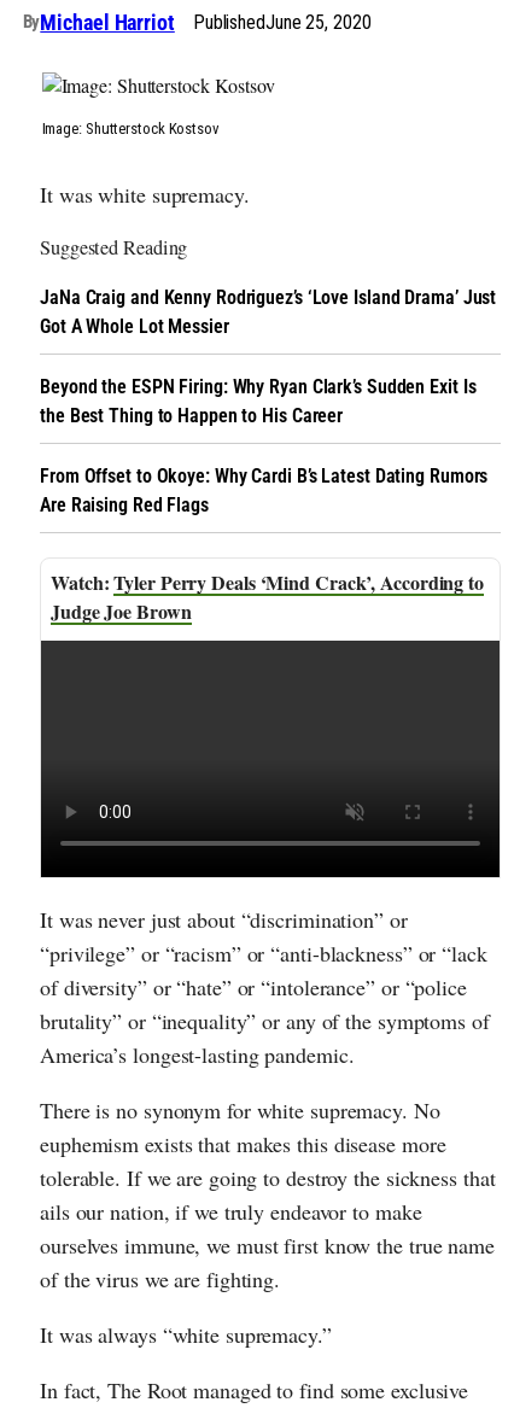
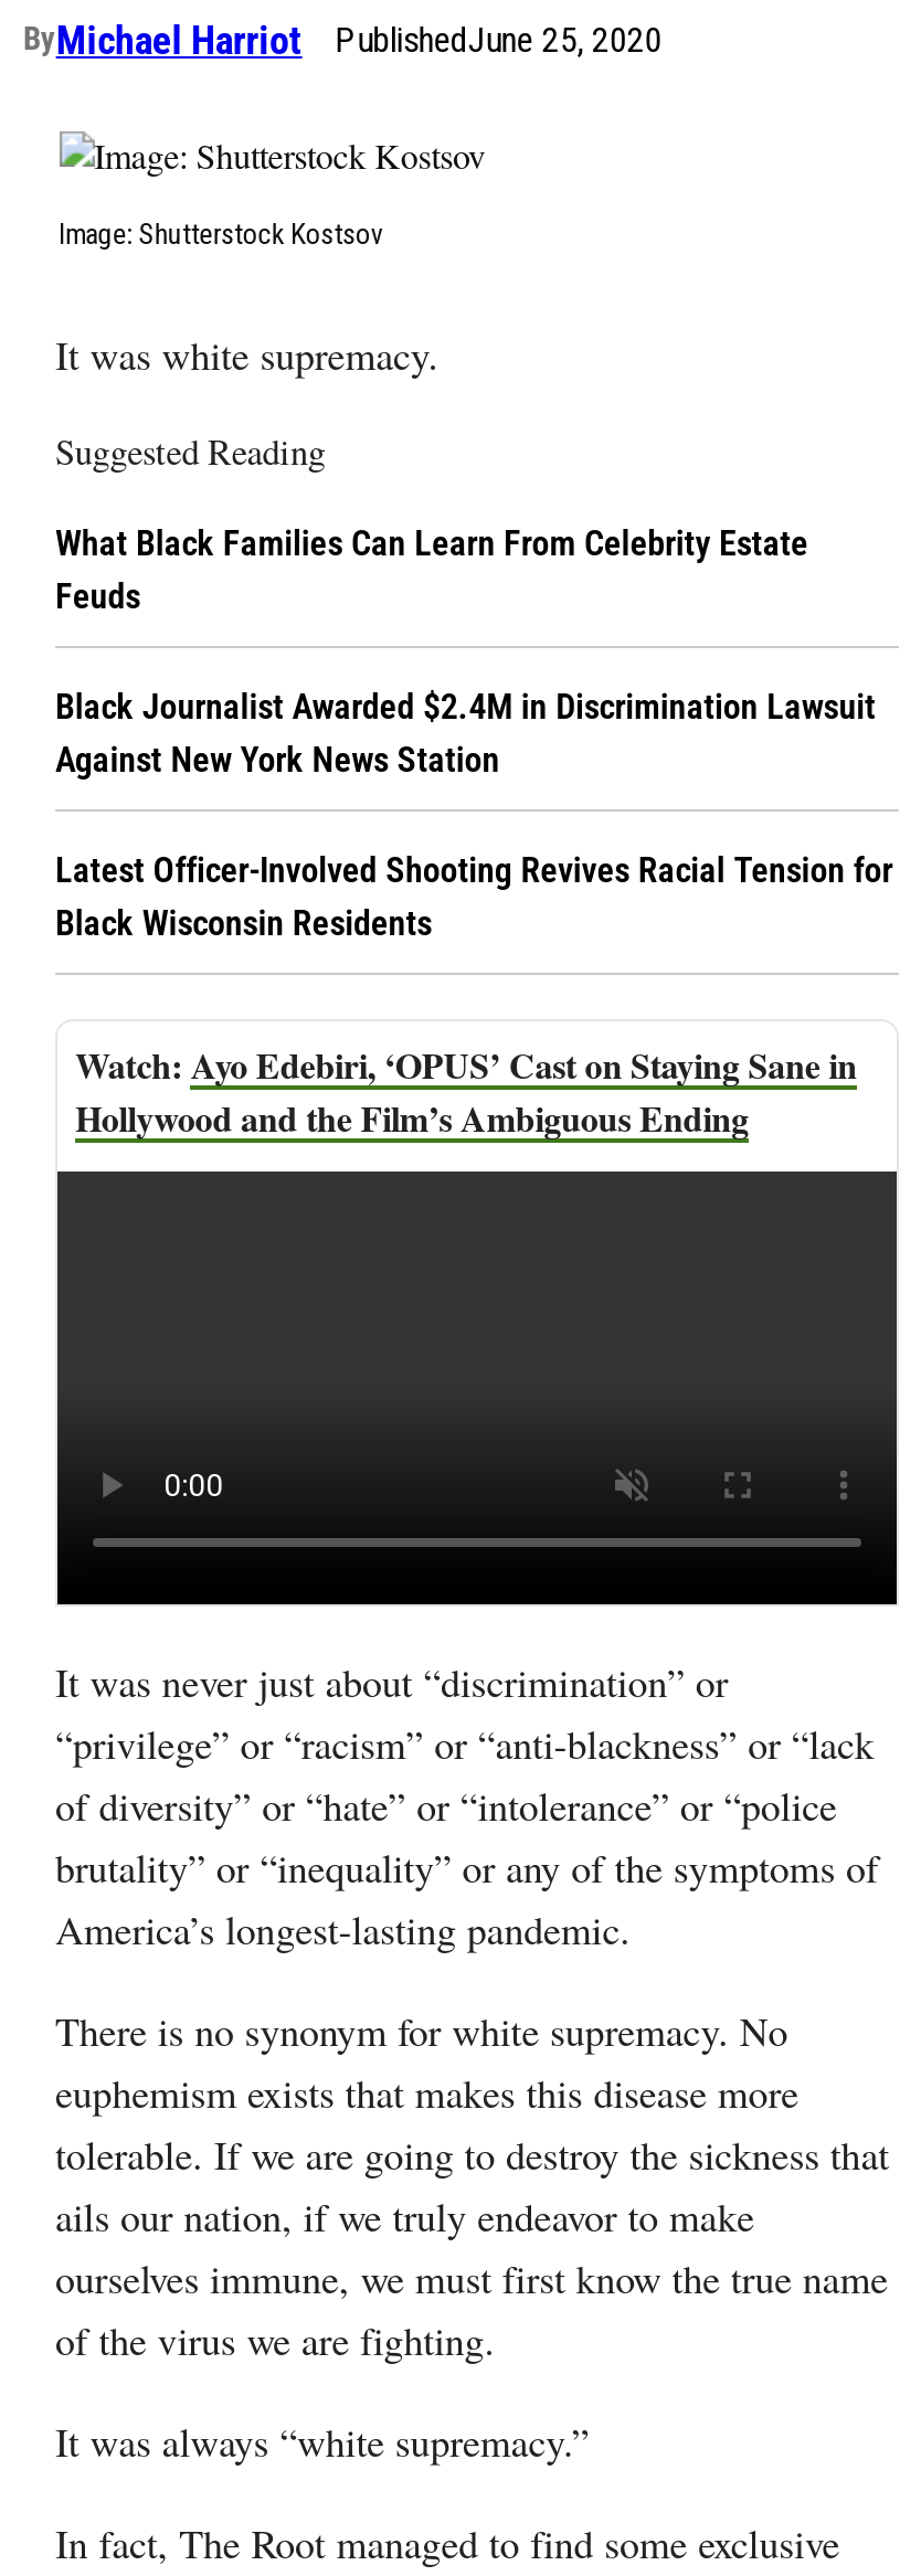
- JaNa Craig and Kenny Rodriguez’s ‘Love Island Drama’ Just
- Got A Whole Lot Messier
+ What Black Families Can Learn From Celebrity Estate
+ Feuds

- Beyond the ESPN Firing: Why Ryan Clark’s Sudden Exit Is
- the Best Thing to Happen to His Career
+ Black Journalist Awarded $2.4M in Discrimination Lawsuit
+ Against New York News Station

- From Offset to Okoye: Why Cardi B’s Latest Dating Rumors
- Are Raising Red Flags
+ Latest Officer-Involved Shooting Revives Racial Tension for
+ Black Wisconsin Residents

- Tyler Perry Deals ‘Mind Crack’, According to
- Judge Joe Brown
+ Ayo Edebiri, ‘OPUS’ Cast on Staying Sane in
+ Hollywood and the Film’s Ambiguous Ending
